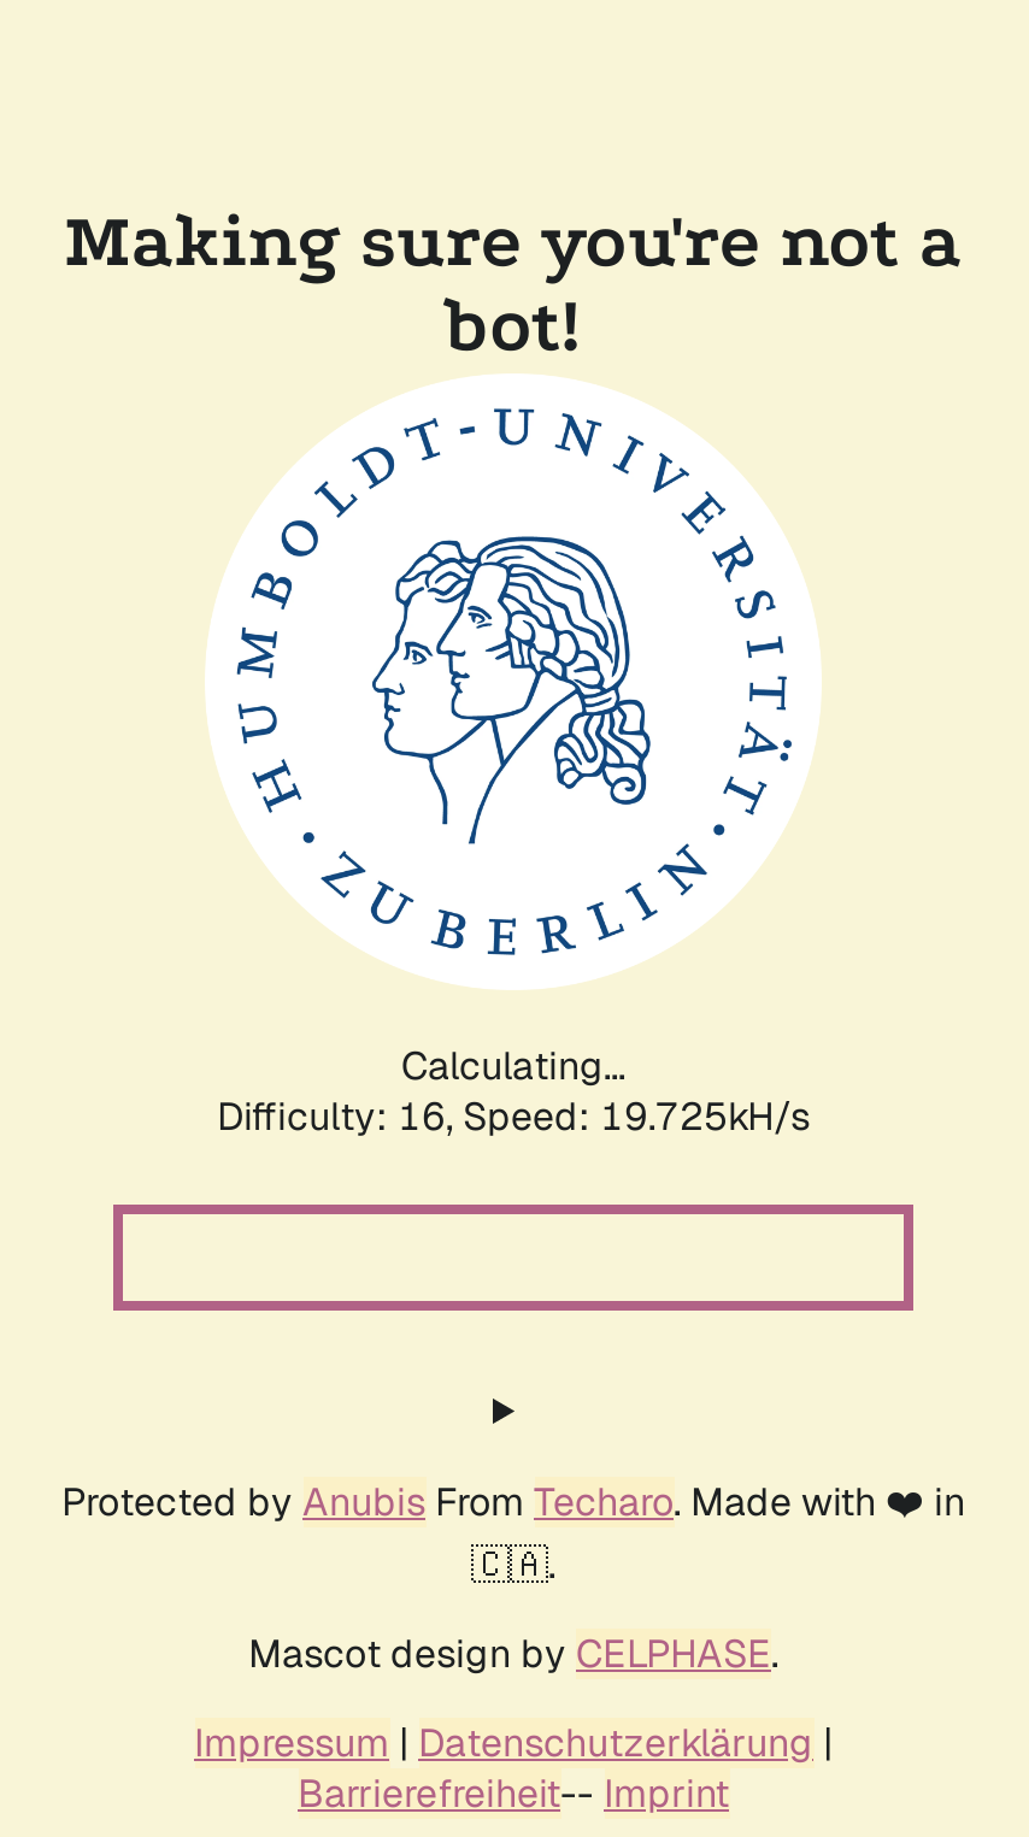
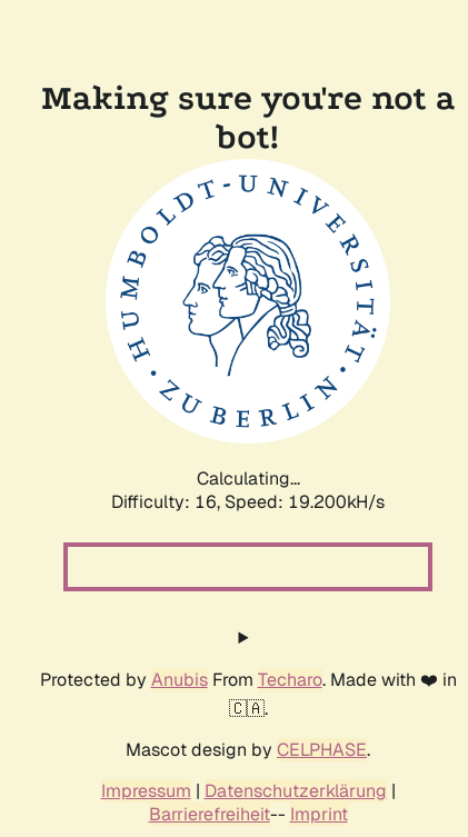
- Difficulty: 16, Speed: 19.725kH/s
+ Difficulty: 16, Speed: 19.200kH/s
